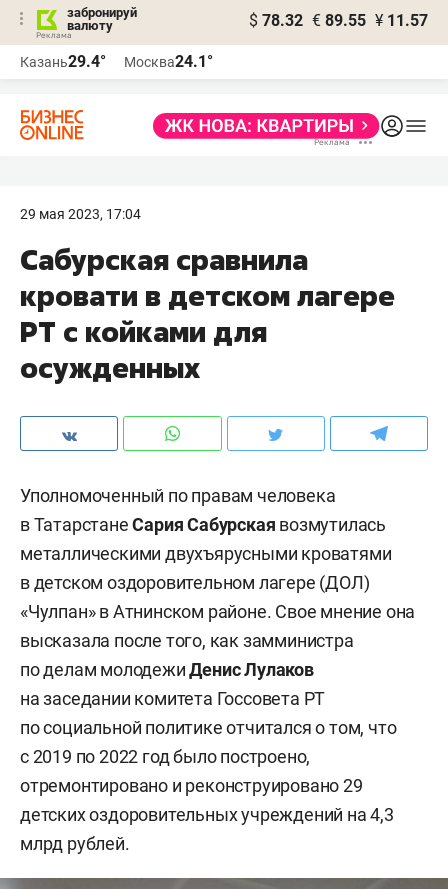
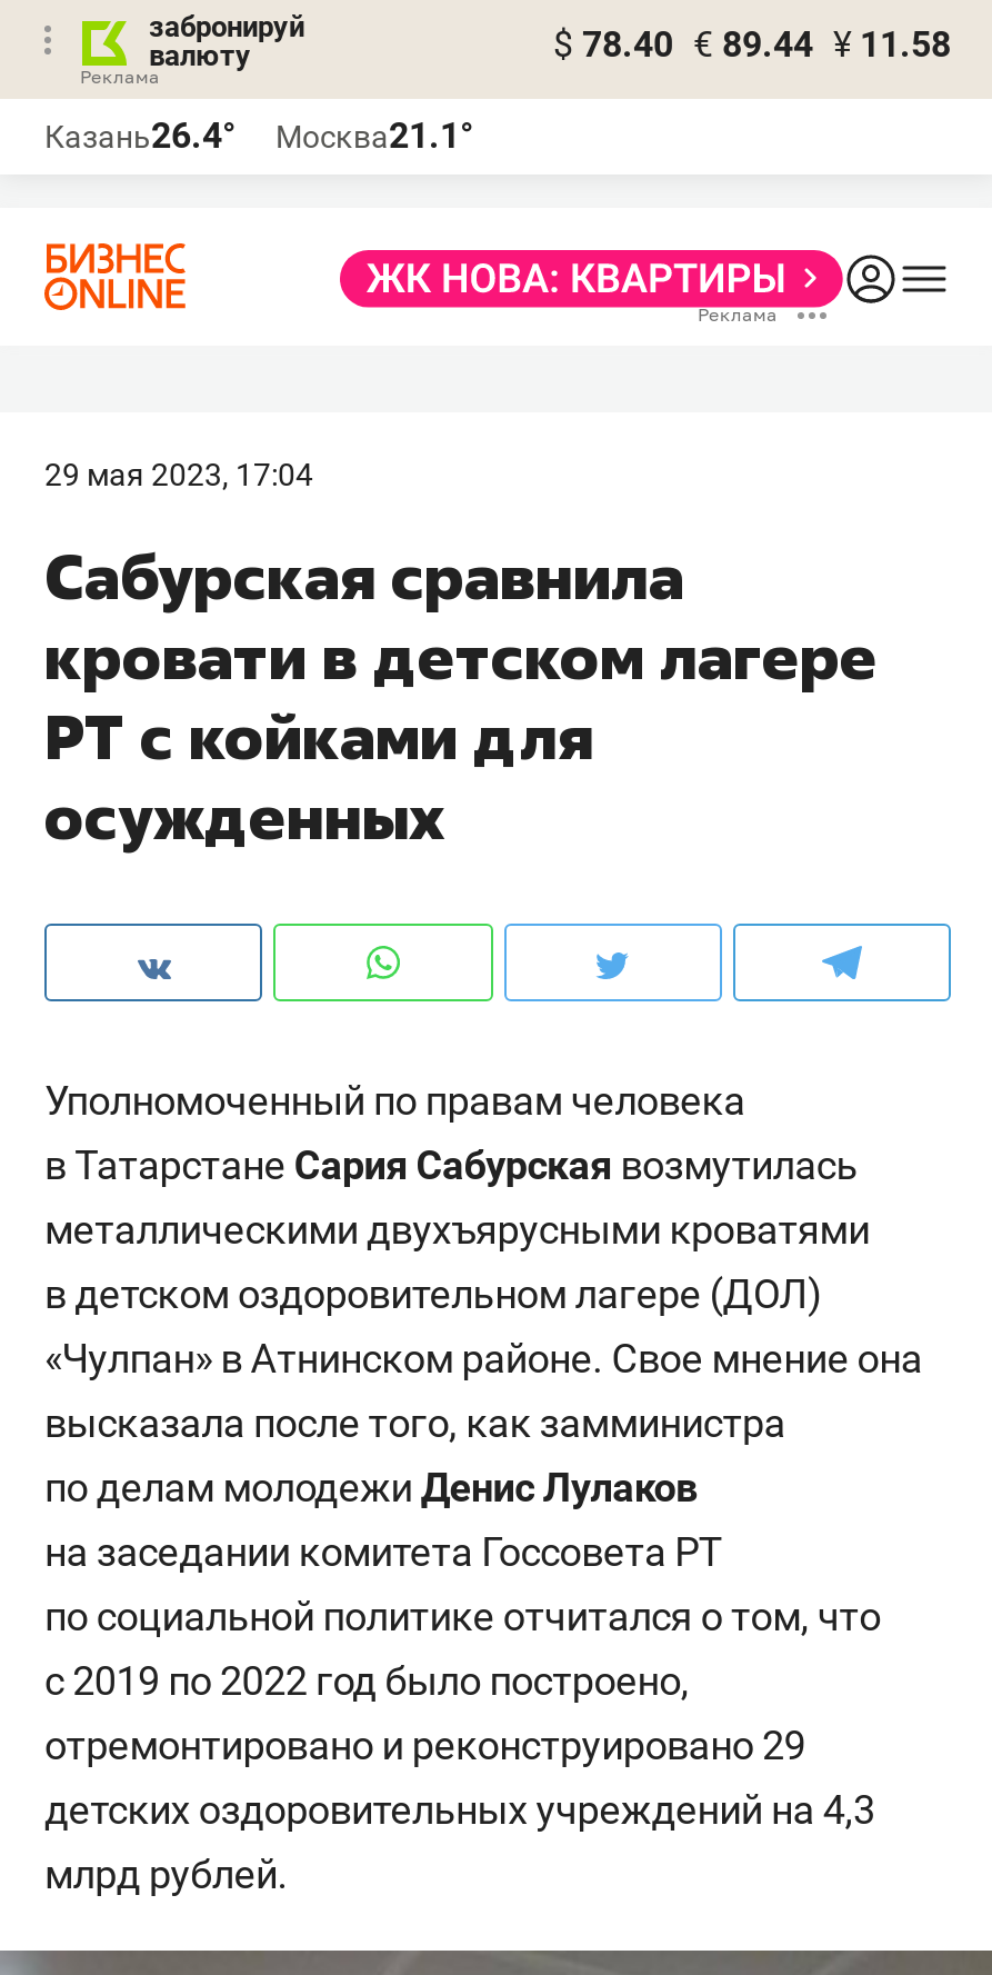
- $ 78.32 € 89.55 ¥ 11.57
+ $ 78.40 € 89.44 ¥ 11.58

- Казань29.4°
+ Казань26.4°

- Москва24.1°
+ Москва21.1°
